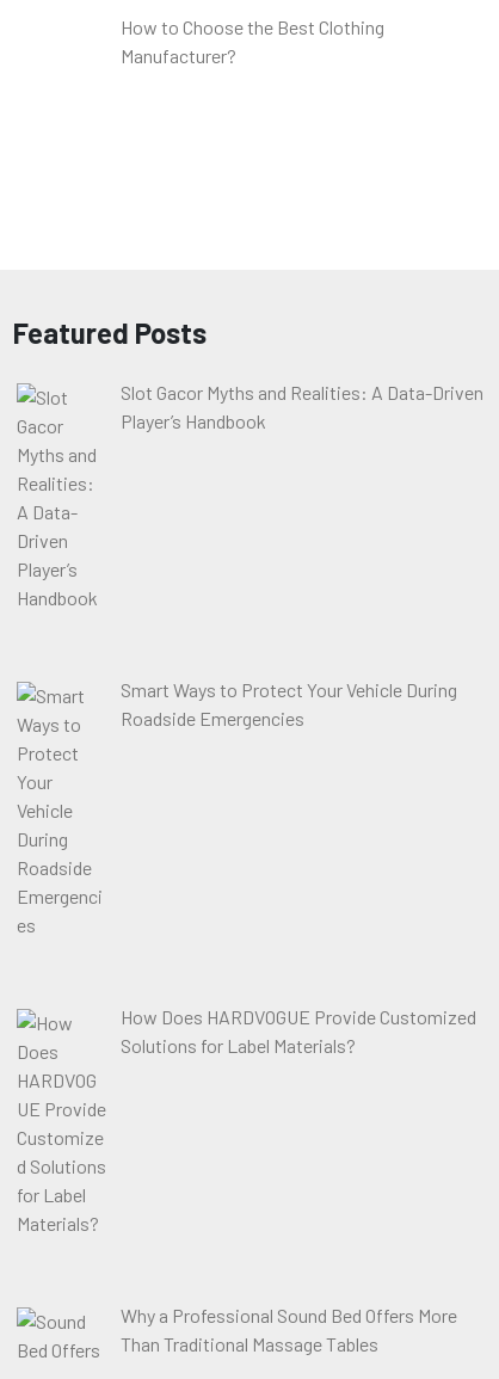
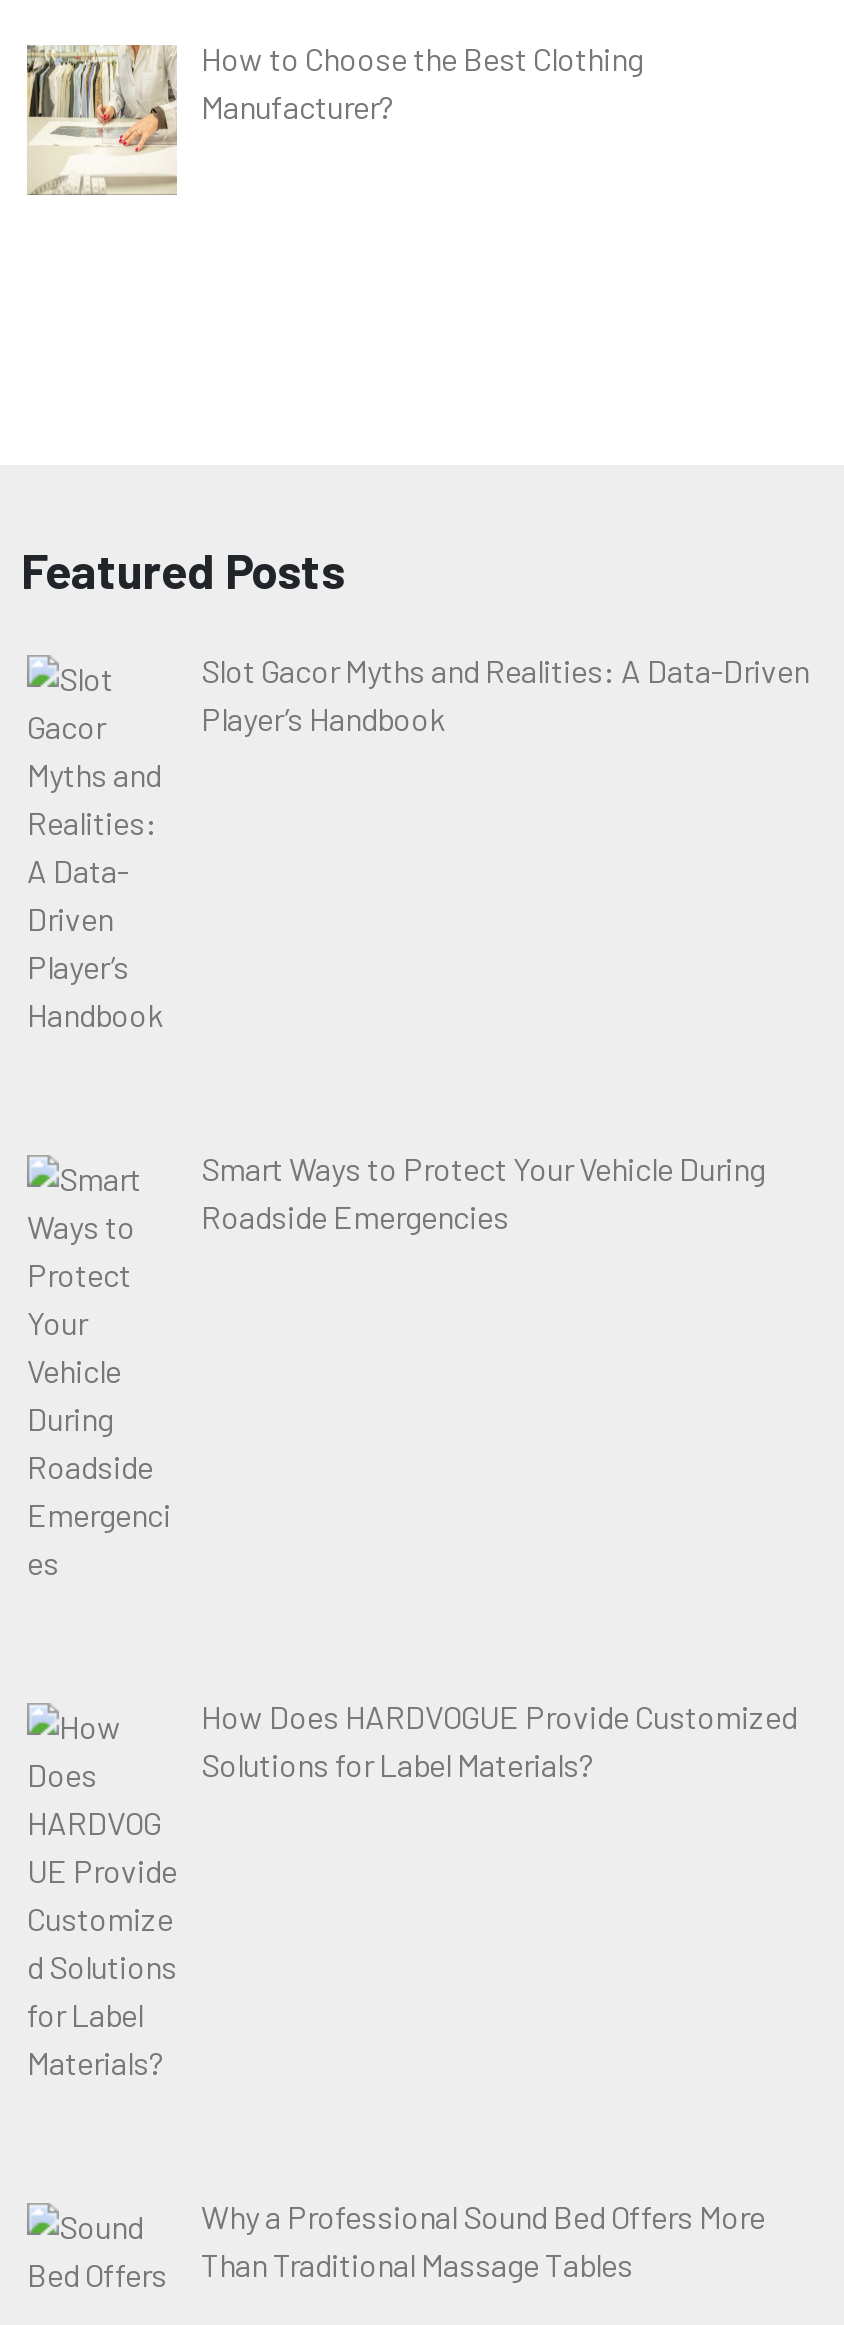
+ [image]
